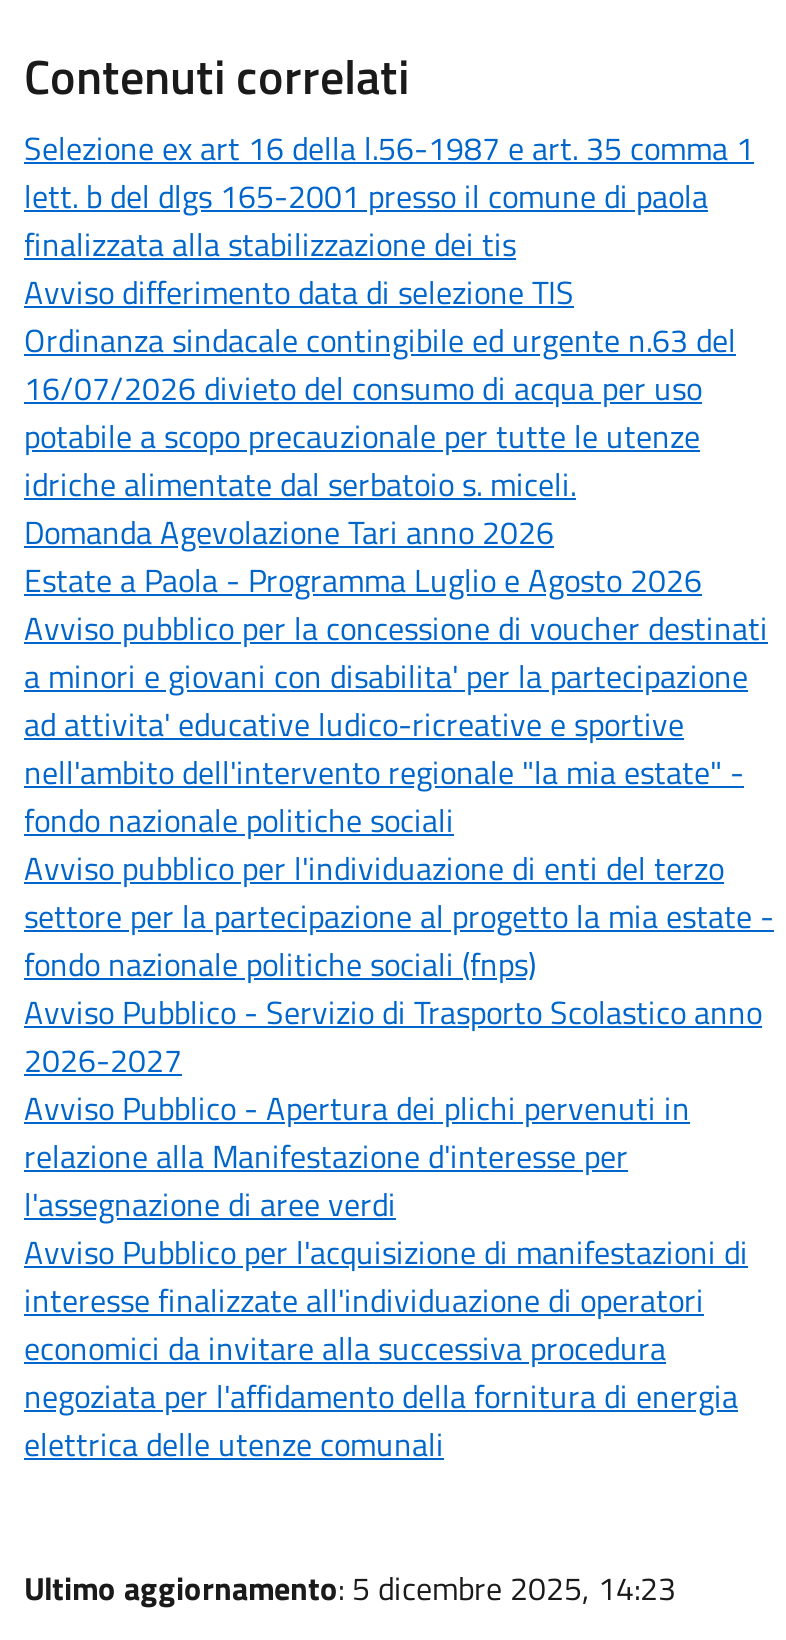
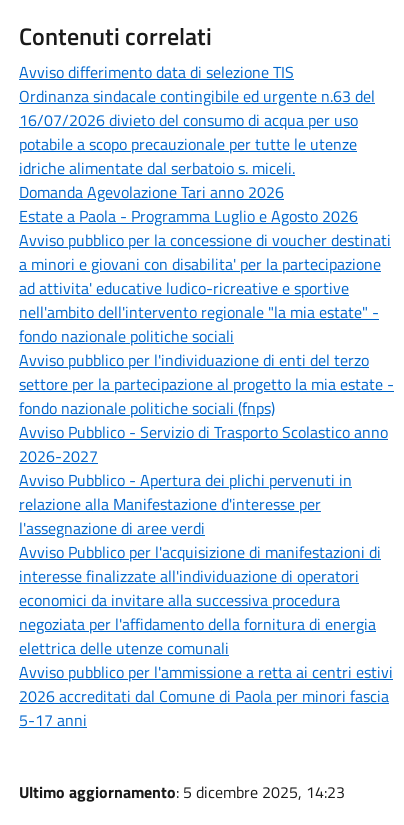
- Selezione ex art 16 della l.56-1987 e art. 35 comma 1
- lett. b del dlgs 165-2001 presso il comune di paola
- finalizzata alla stabilizzazione dei tis

moved up: Avviso differimento data di selezione TIS | Ordinanza sindacale contingibile ed urgente n.63 del | 16/07/2026 divieto del consumo di acqua per uso | ... | negoziata per l'affidamento della fornitura di energia | elettrica delle utenze comunali

+ Avviso pubblico per l'ammissione a retta ai centri estivi
+ 2026 accreditati dal Comune di Paola per minori fascia
+ 5-17 anni
